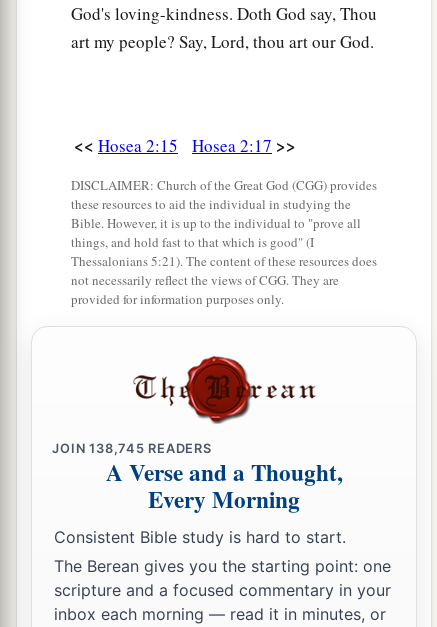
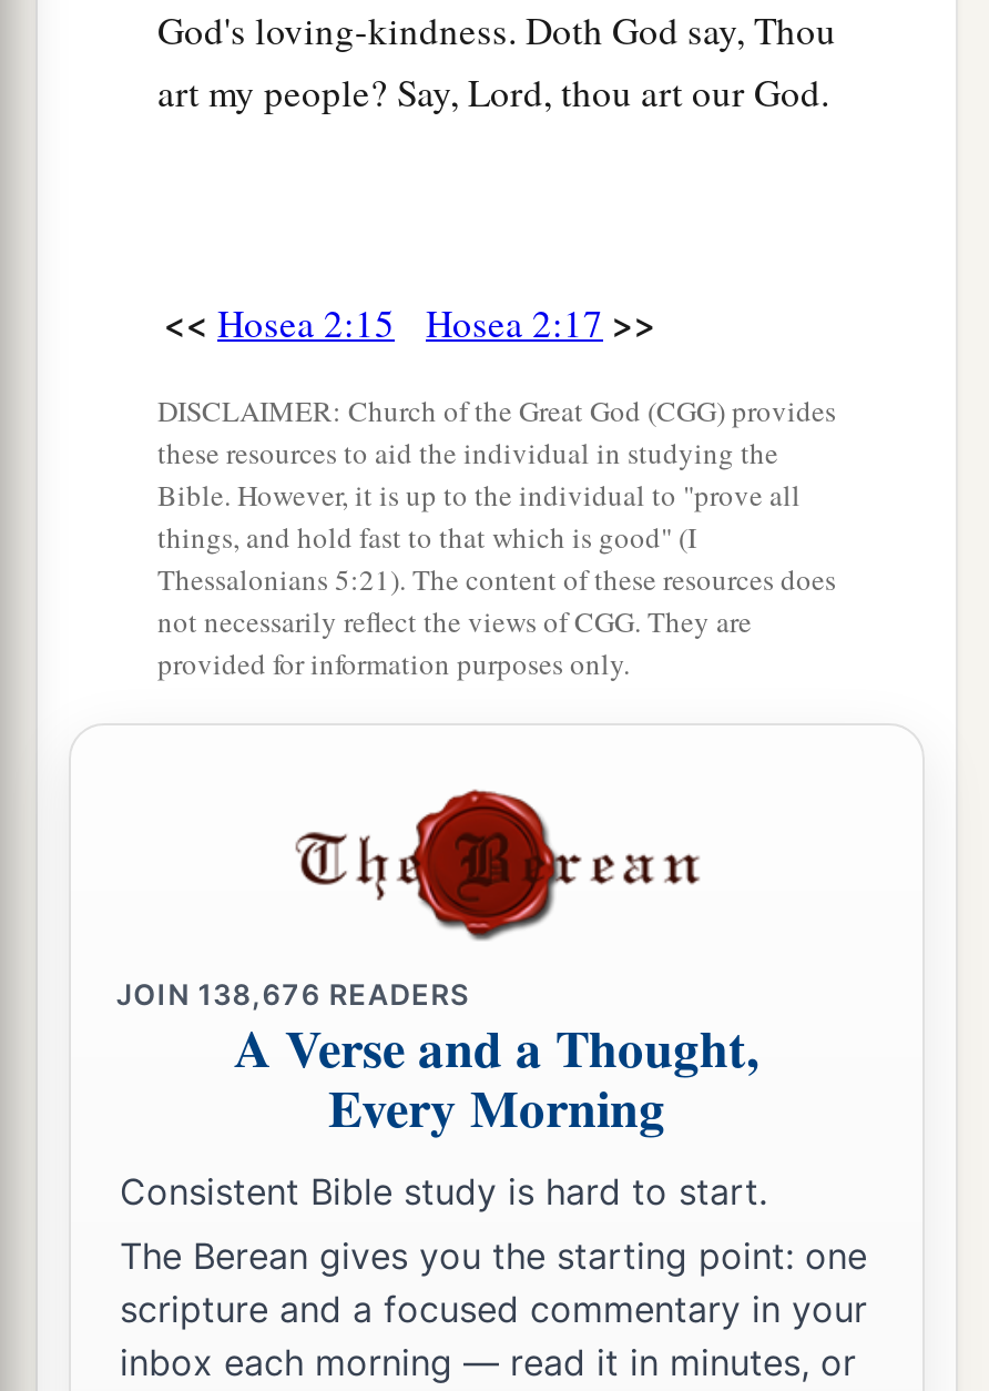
- JOIN 138,745 READERS
+ JOIN 138,676 READERS
